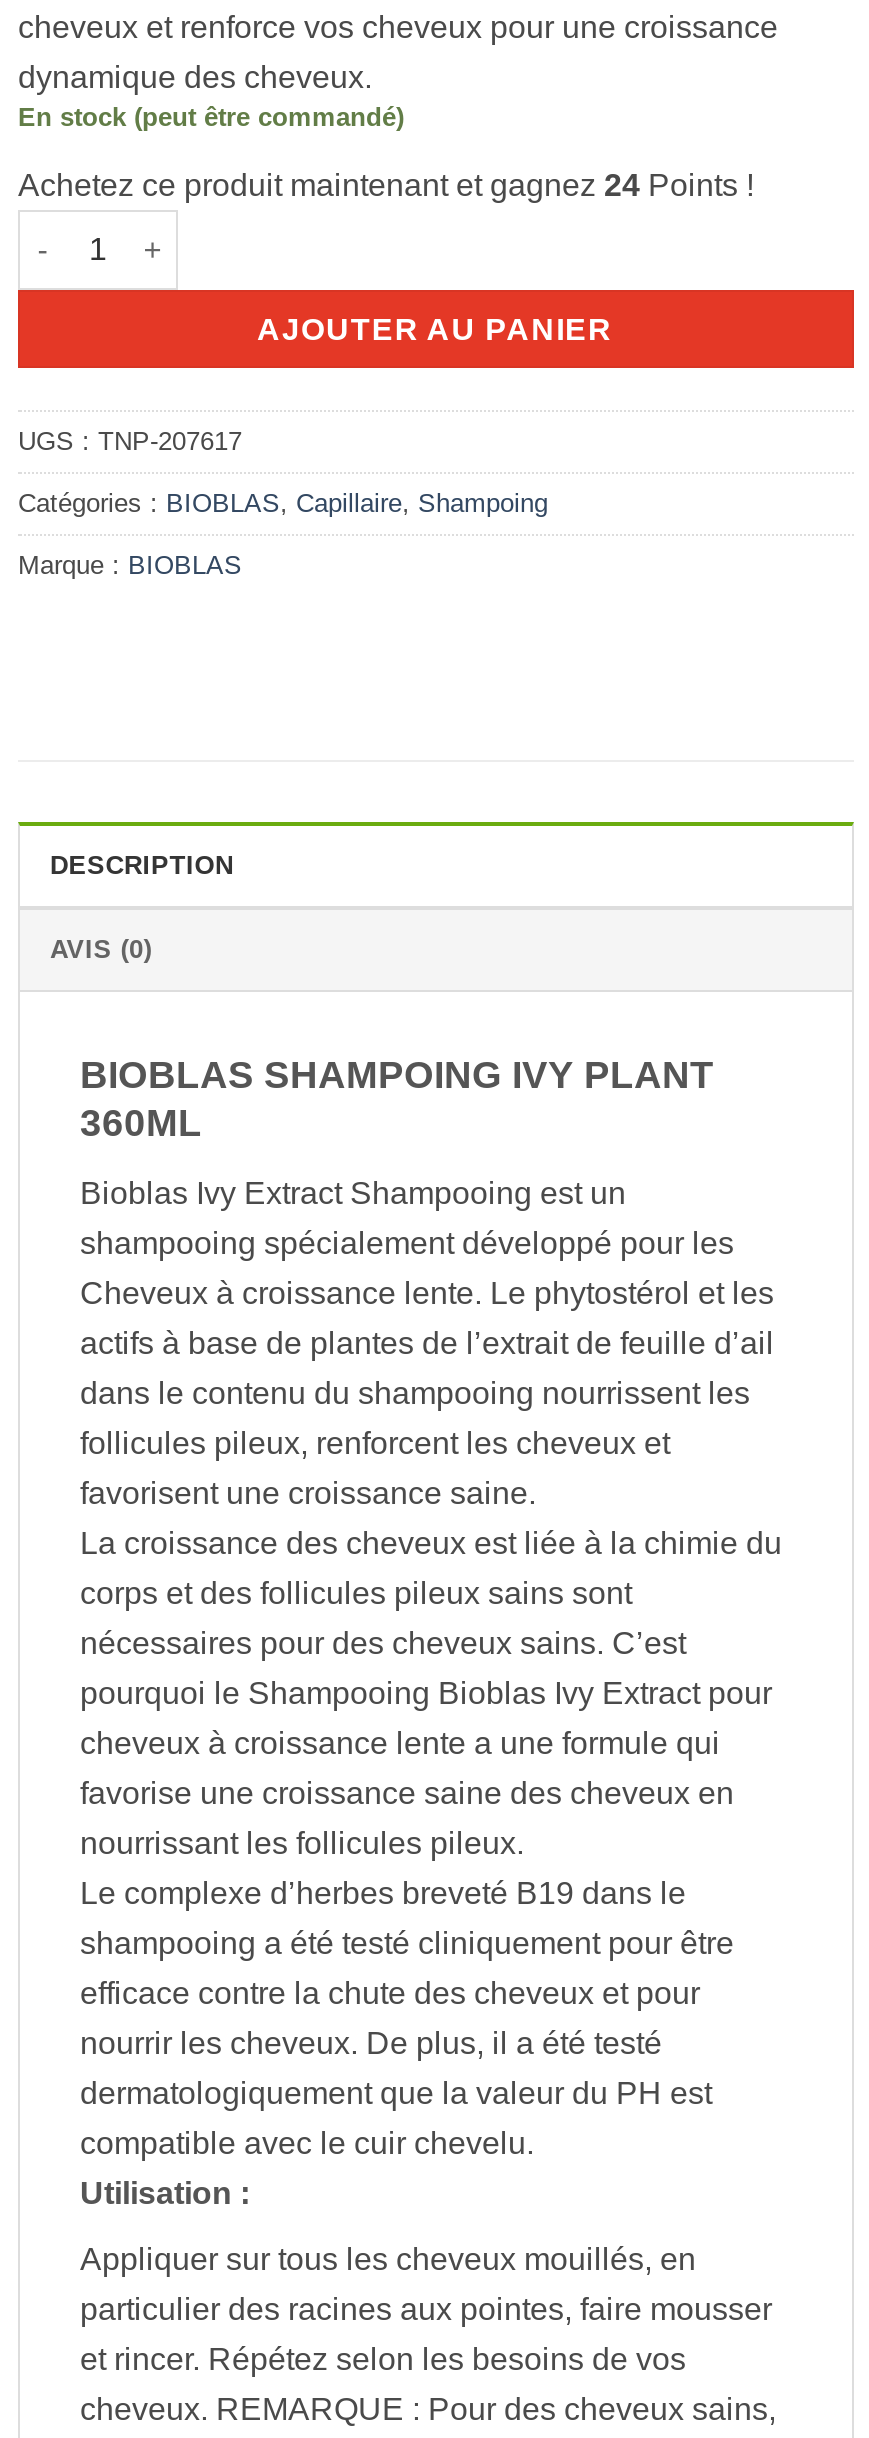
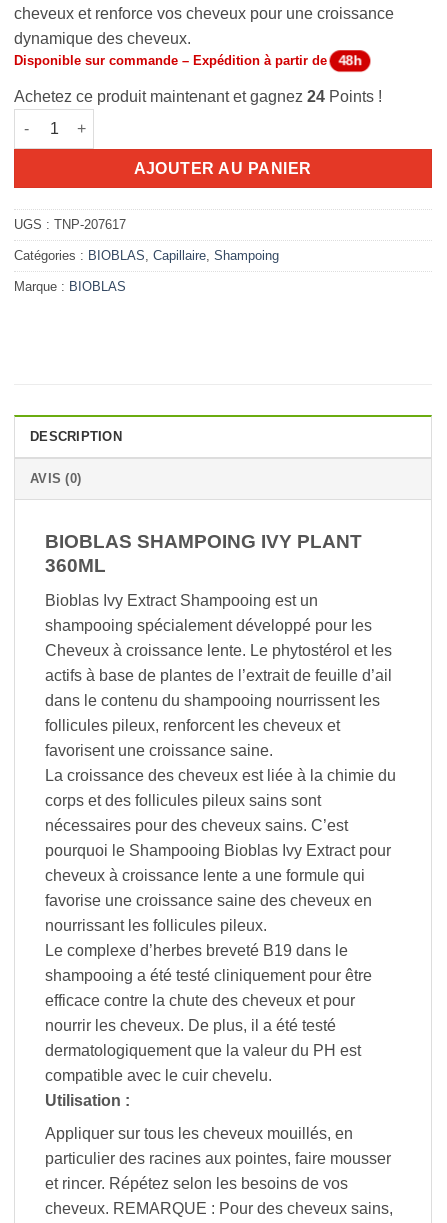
- En stock (peut être commandé)
+ Disponible sur commande – Expédition à partir de 48h
